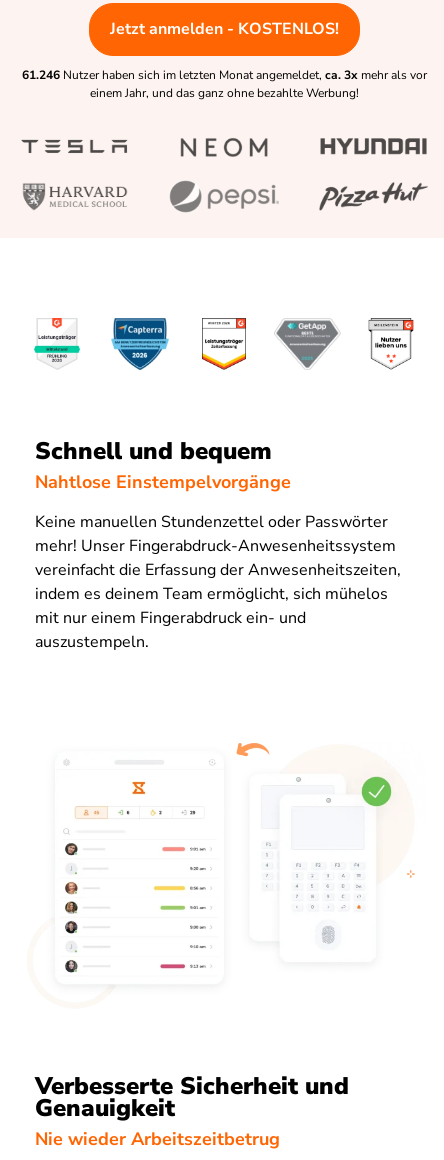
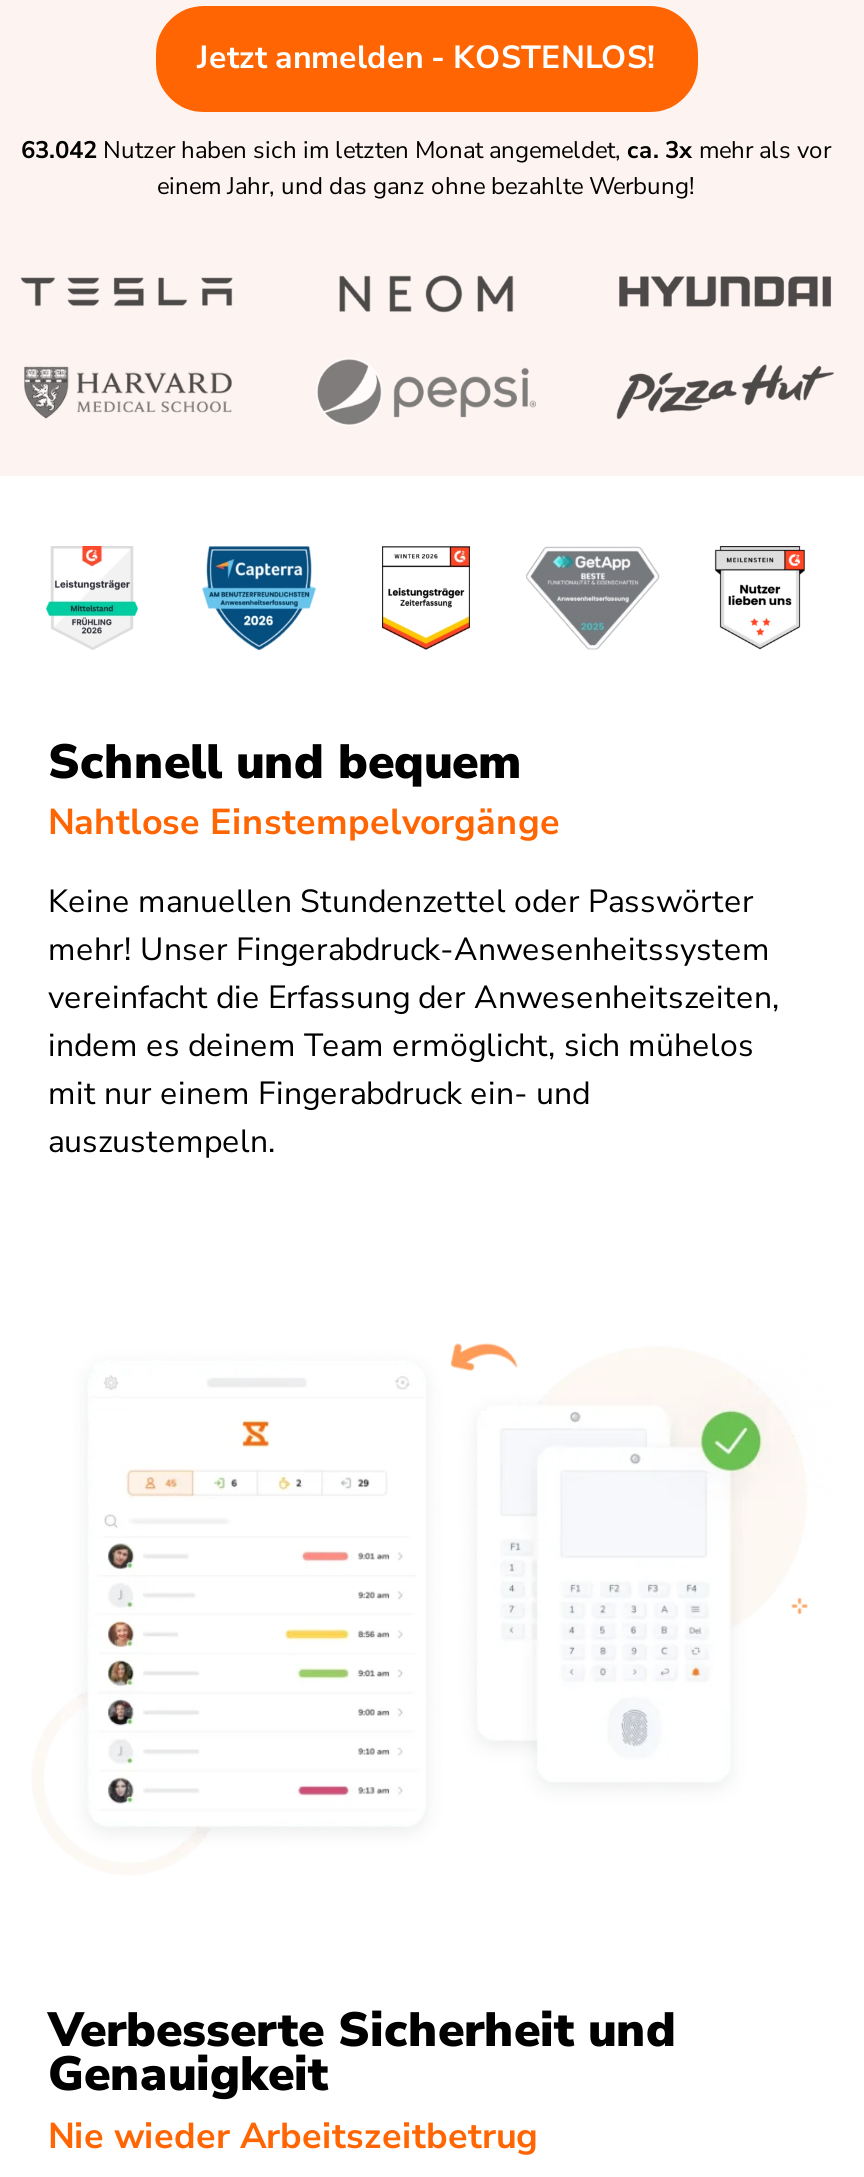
- 61.246 Nutzer haben sich im letzten Monat angemeldet, ca. 3x mehr als vor
+ 63.042 Nutzer haben sich im letzten Monat angemeldet, ca. 3x mehr als vor

moved up: [image]
